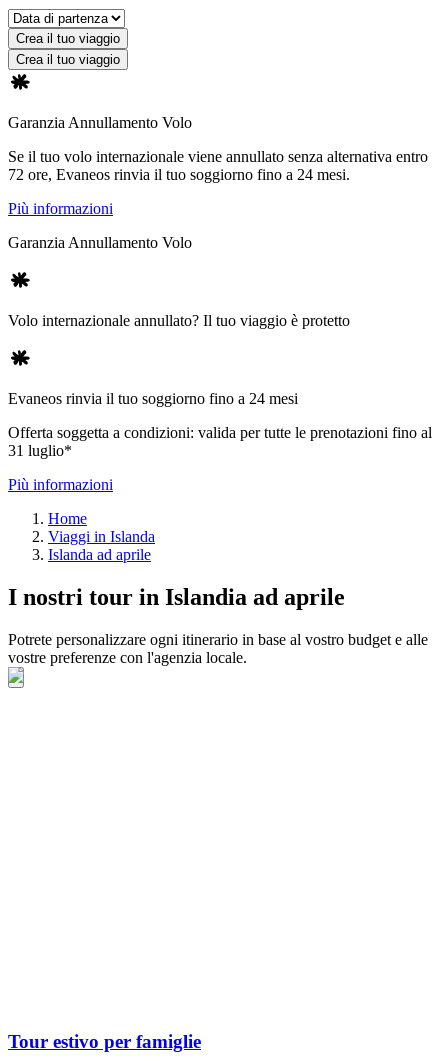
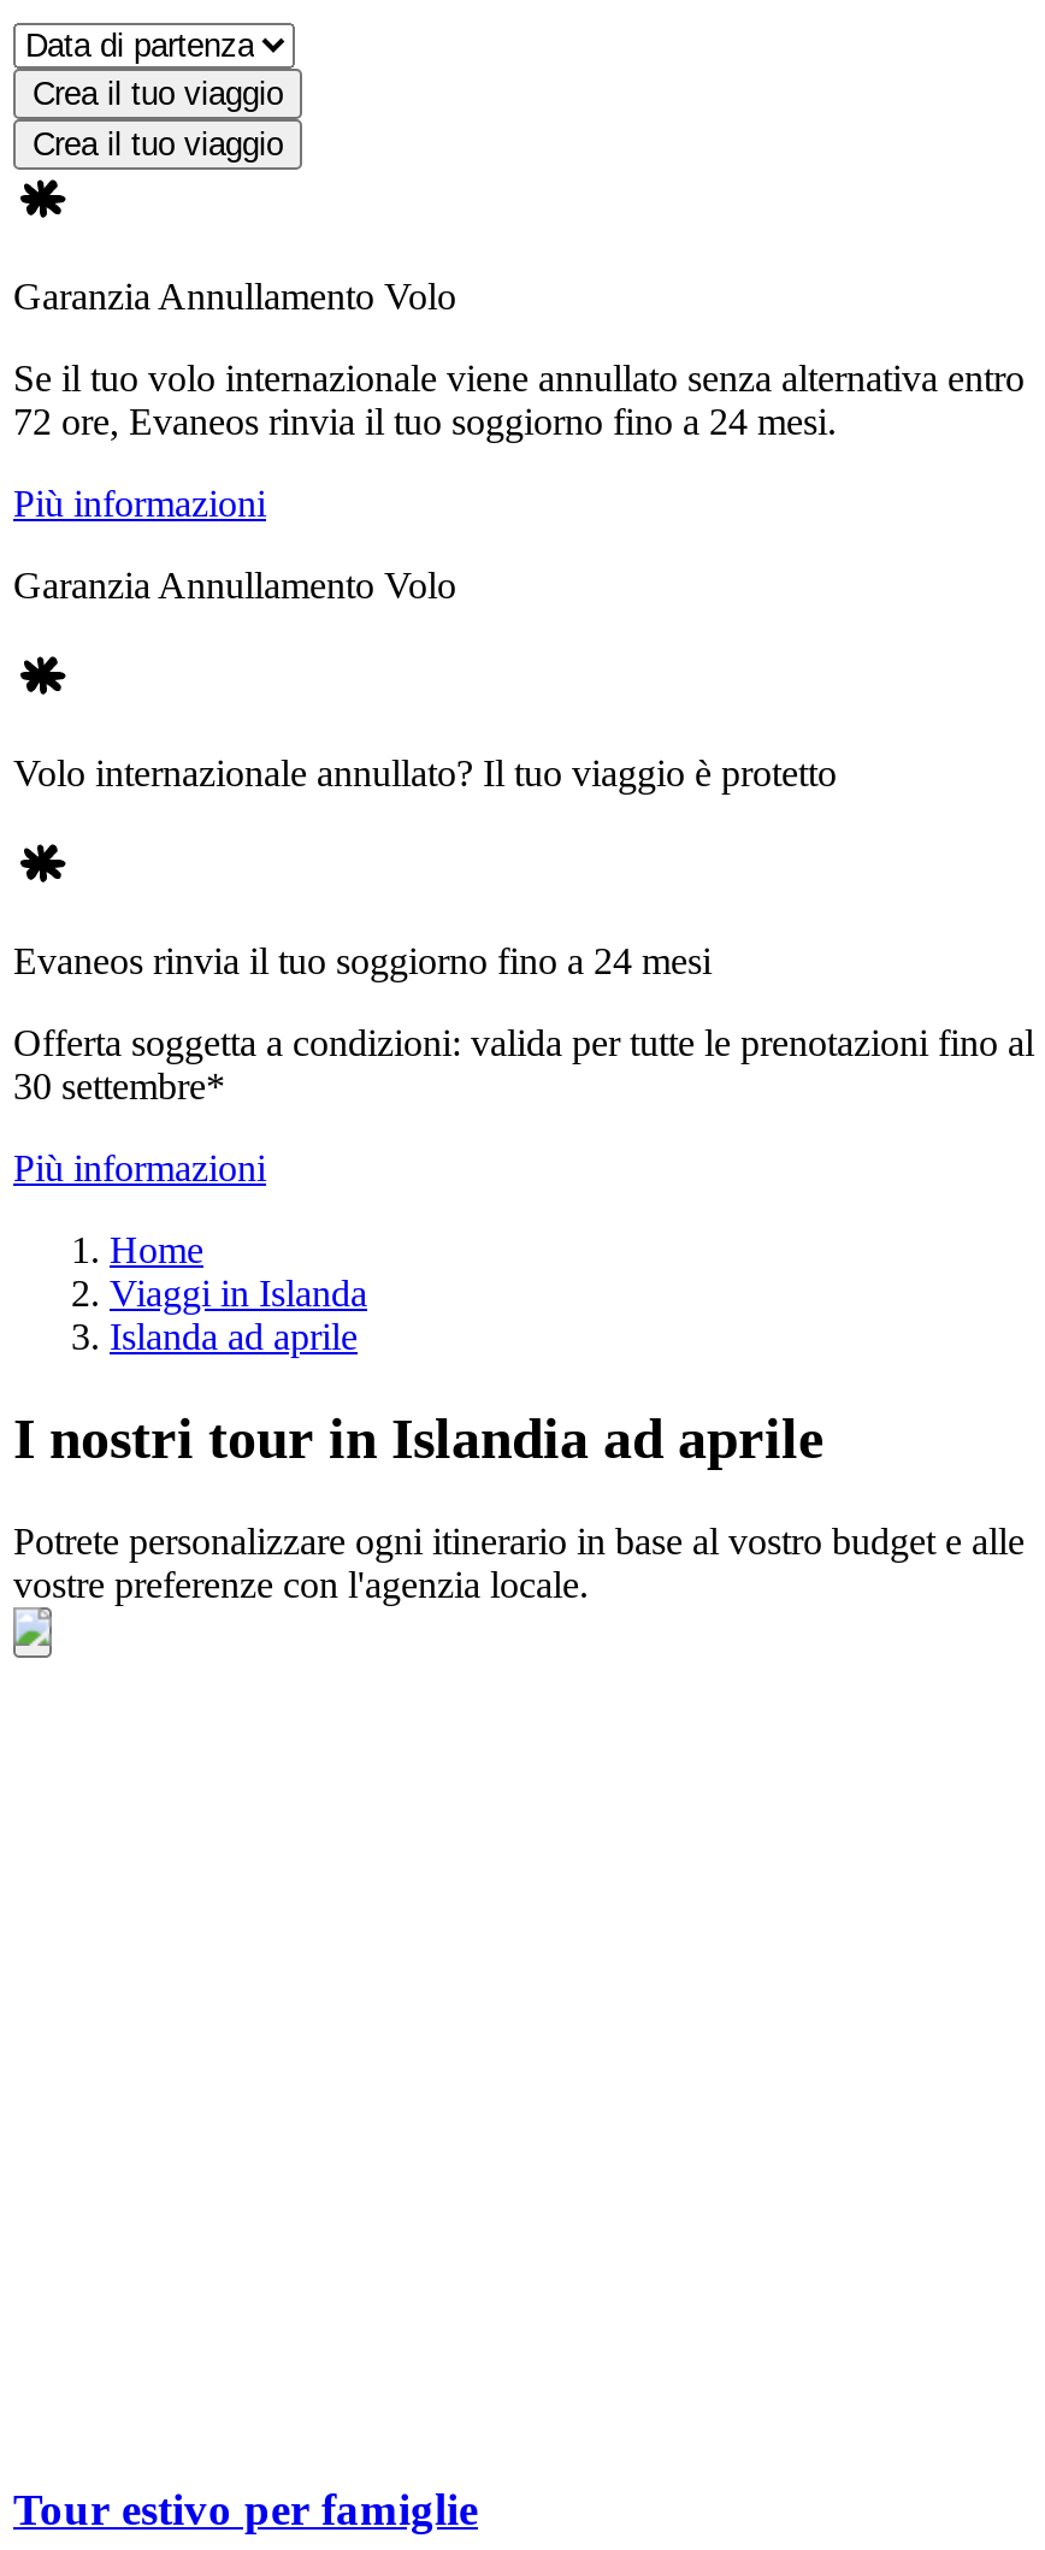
- 31 luglio*
+ 30 settembre*
